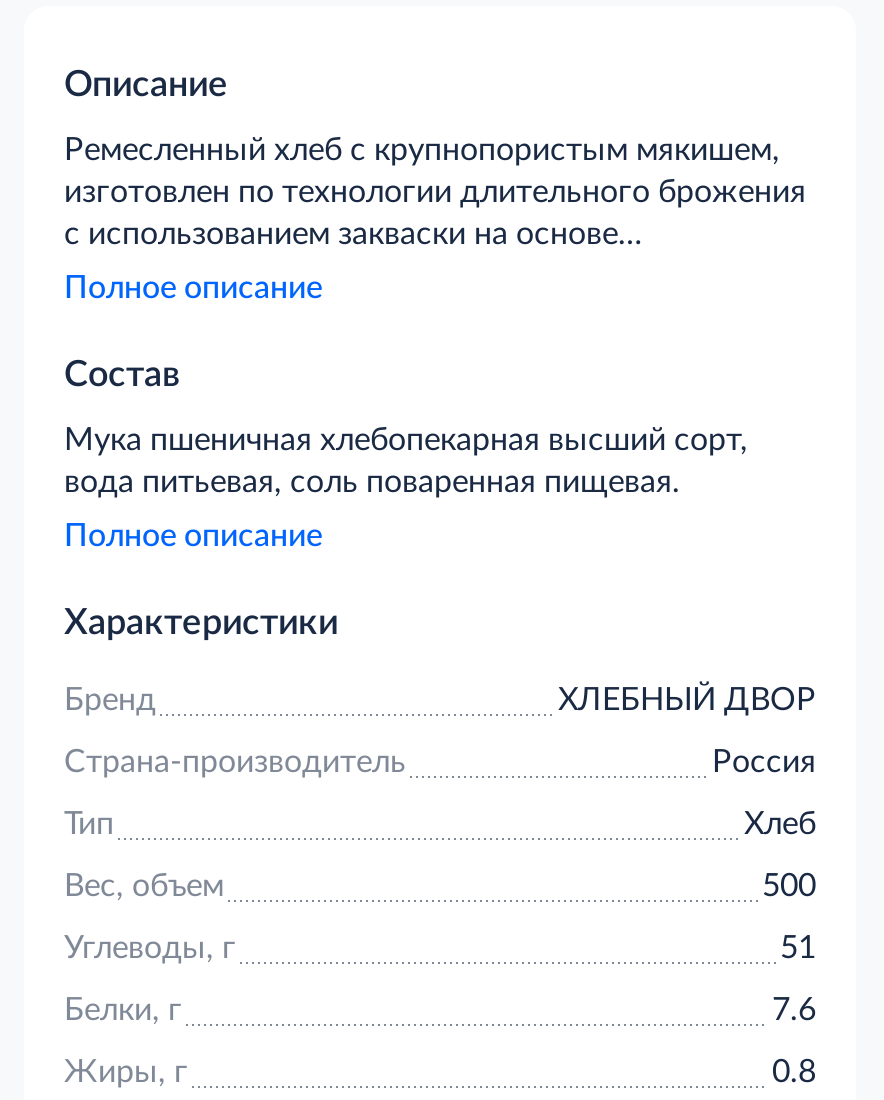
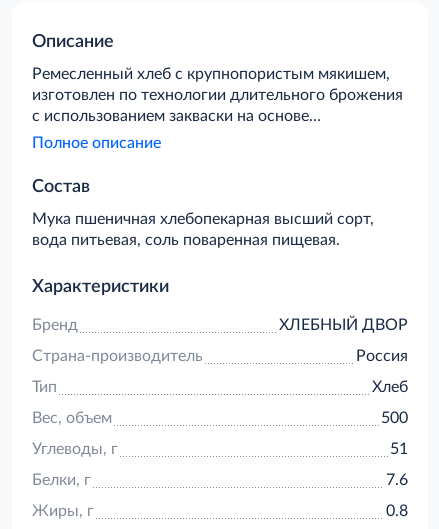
- Полное описание
